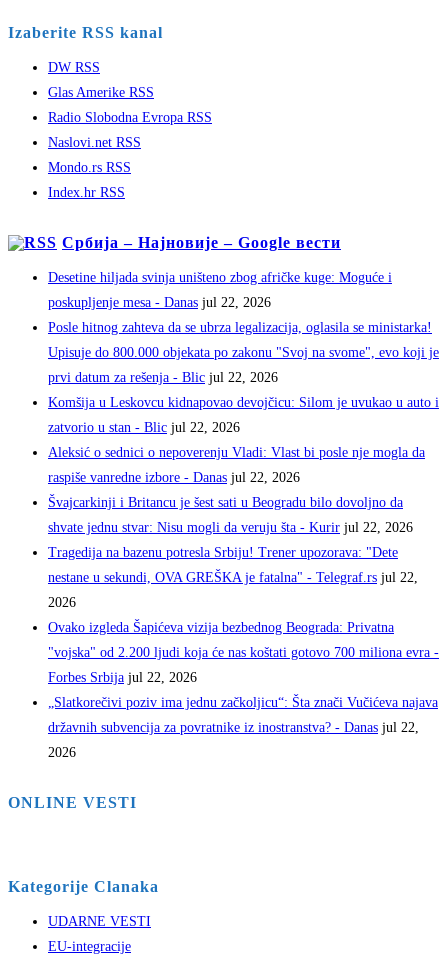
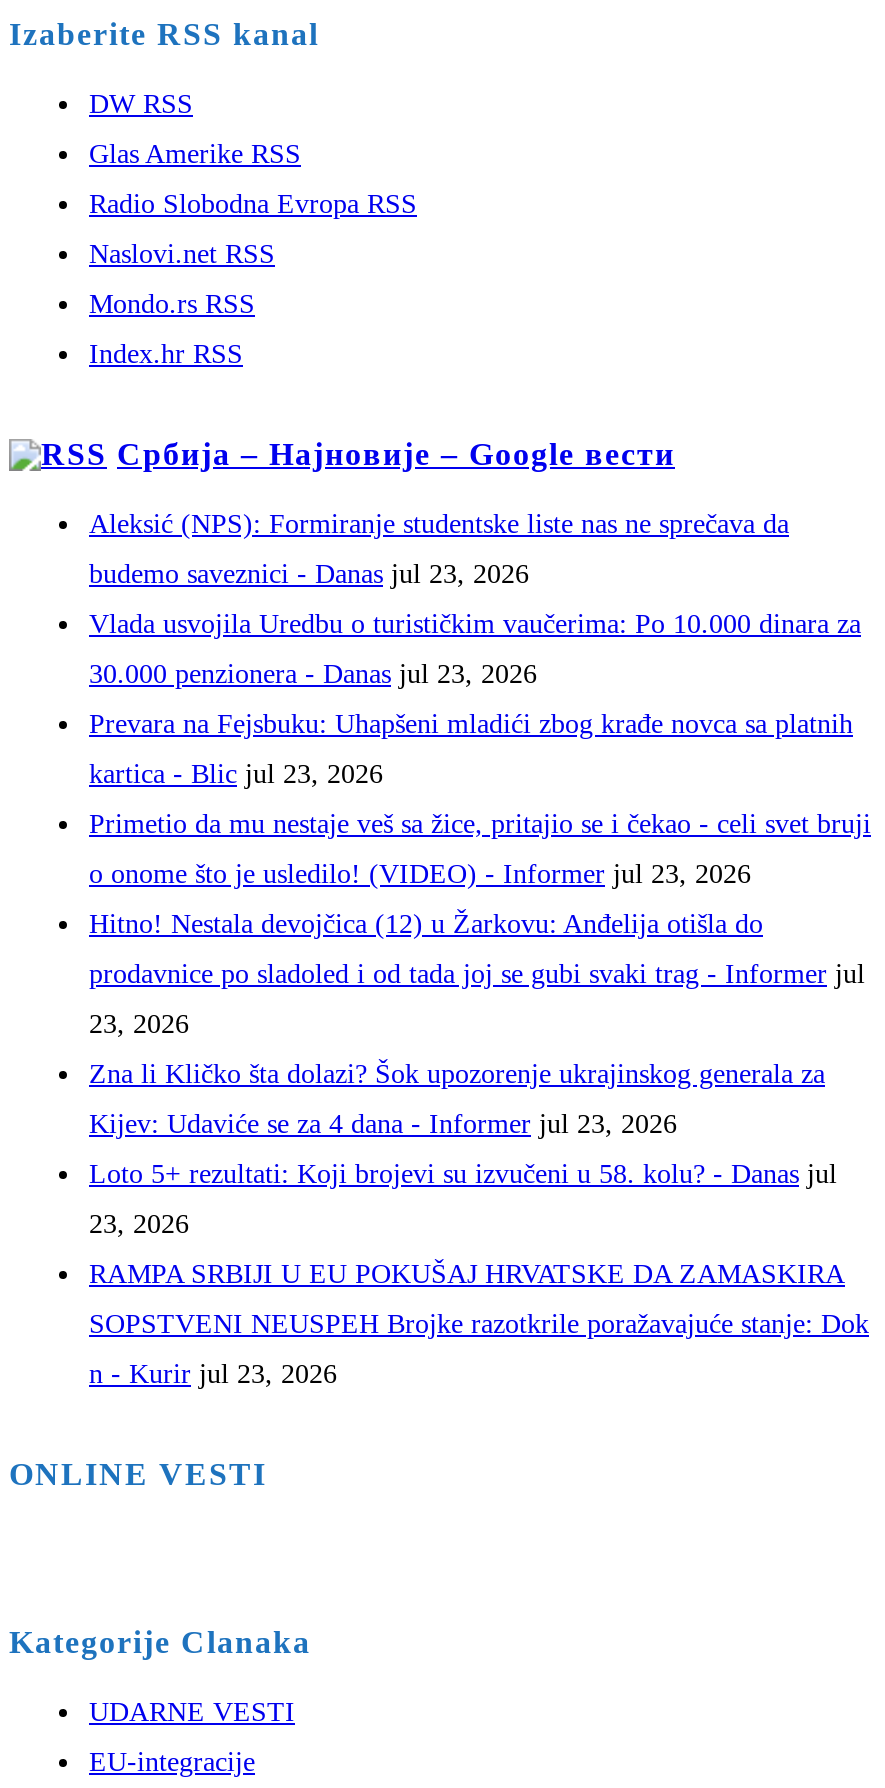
- Desetine hiljada svinja uništeno zbog afričke kuge: Moguće i
- poskupljenje mesa - Danas jul 22, 2026
- Posle hitnog zahteva da se ubrza legalizacija, oglasila se ministarka!
- Upisuje do 800.000 objekata po zakonu "Svoj na svome", evo koji je
- prvi datum za rešenja - Blic jul 22, 2026
- Komšija u Leskovcu kidnapovao devojčicu: Silom je uvukao u auto i
- zatvorio u stan - Blic jul 22, 2026
- Aleksić o sednici o nepoverenju Vladi: Vlast bi posle nje mogla da
- raspiše vanredne izbore - Danas jul 22, 2026
- Švajcarkinji i Britancu je šest sati u Beogradu bilo dovoljno da
- shvate jednu stvar: Nisu mogli da veruju šta - Kurir jul 22, 2026
- Tragedija na bazenu potresla Srbiju! Trener upozorava: "Dete
- nestane u sekundi, OVA GREŠKA je fatalna" - Telegraf.rs jul 22,
- 2026
- Ovako izgleda Šapićeva vizija bezbednog Beograda: Privatna
- "vojska" od 2.200 ljudi koja će nas koštati gotovo 700 miliona evra -
- Forbes Srbija jul 22, 2026
- „Slatkorečivi poziv ima jednu začkoljicu“: Šta znači Vučićeva najava
- državnih subvencija za povratnike iz inostranstva? - Danas jul 22,
- 2026
+ Aleksić (NPS): Formiranje studentske liste nas ne sprečava da
+ budemo saveznici - Danas jul 23, 2026
+ Vlada usvojila Uredbu o turističkim vaučerima: Po 10.000 dinara za
+ 30.000 penzionera - Danas jul 23, 2026
+ Prevara na Fejsbuku: Uhapšeni mladići zbog krađe novca sa platnih
+ kartica - Blic jul 23, 2026
+ Primetio da mu nestaje veš sa žice, pritajio se i čekao - celi svet bruji
+ o onome što je usledilo! (VIDEO) - Informer jul 23, 2026
+ Hitno! Nestala devojčica (12) u Žarkovu: Anđelija otišla do
+ prodavnice po sladoled i od tada joj se gubi svaki trag - Informer jul
+ 23, 2026
+ Zna li Kličko šta dolazi? Šok upozorenje ukrajinskog generala za
+ Kijev: Udaviće se za 4 dana - Informer jul 23, 2026
+ Loto 5+ rezultati: Koji brojevi su izvučeni u 58. kolu? - Danas jul
+ 23, 2026
+ RAMPA SRBIJI U EU POKUŠAJ HRVATSKE DA ZAMASKIRA
+ SOPSTVENI NEUSPEH Brojke razotkrile poražavajuće stanje: Dok
+ n - Kurir jul 23, 2026
